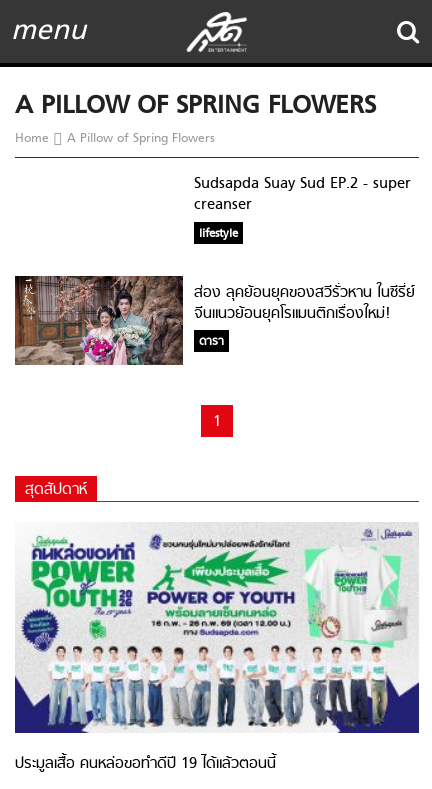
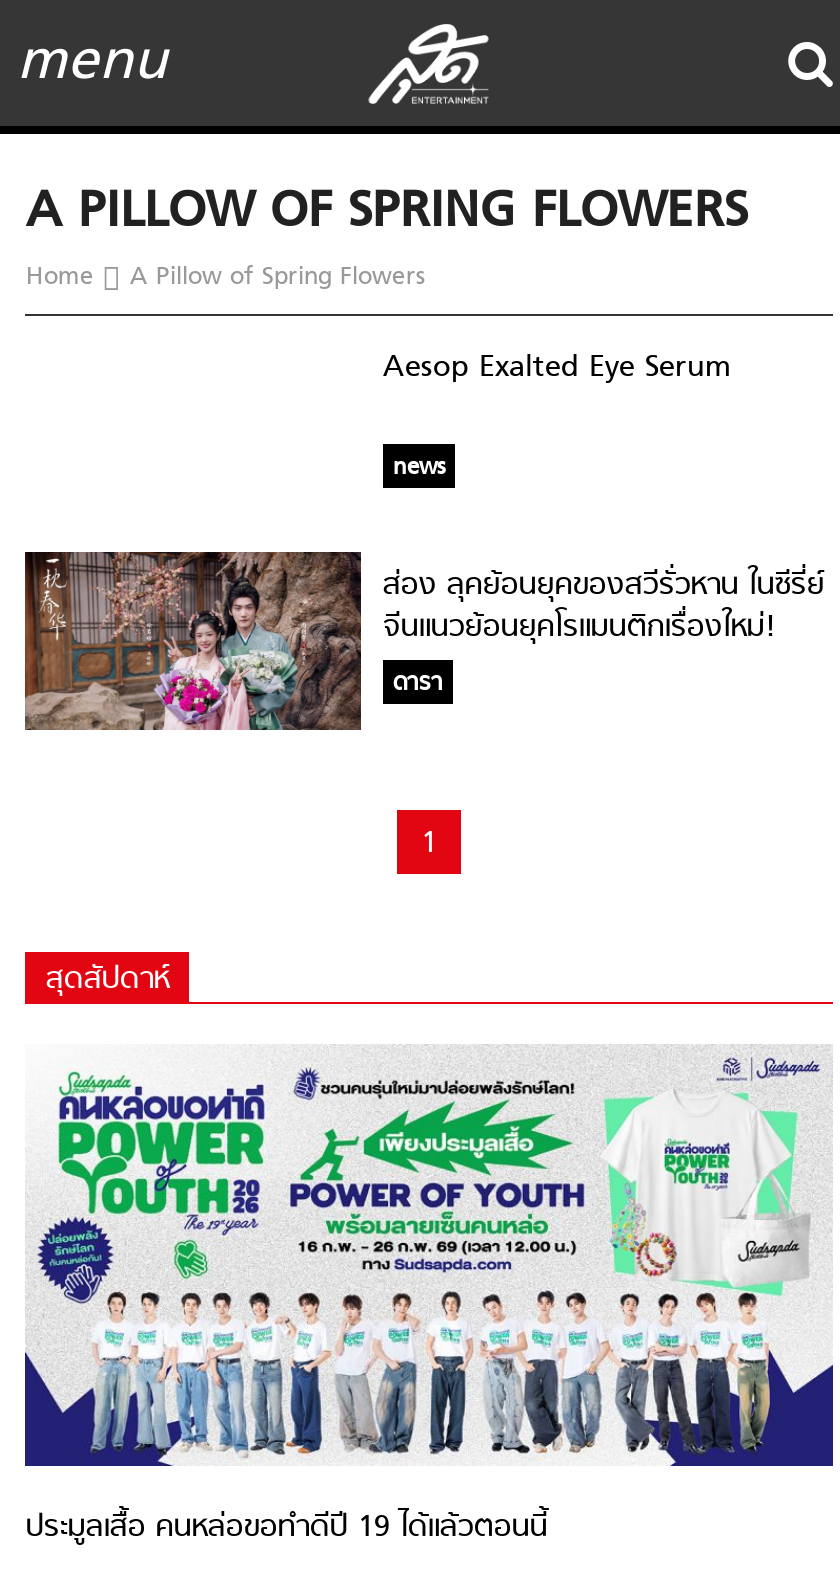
- Sudsapda Suay Sud EP.2 - super
- creanser
- lifestyle
+ Aesop Exalted Eye Serum
+ news
